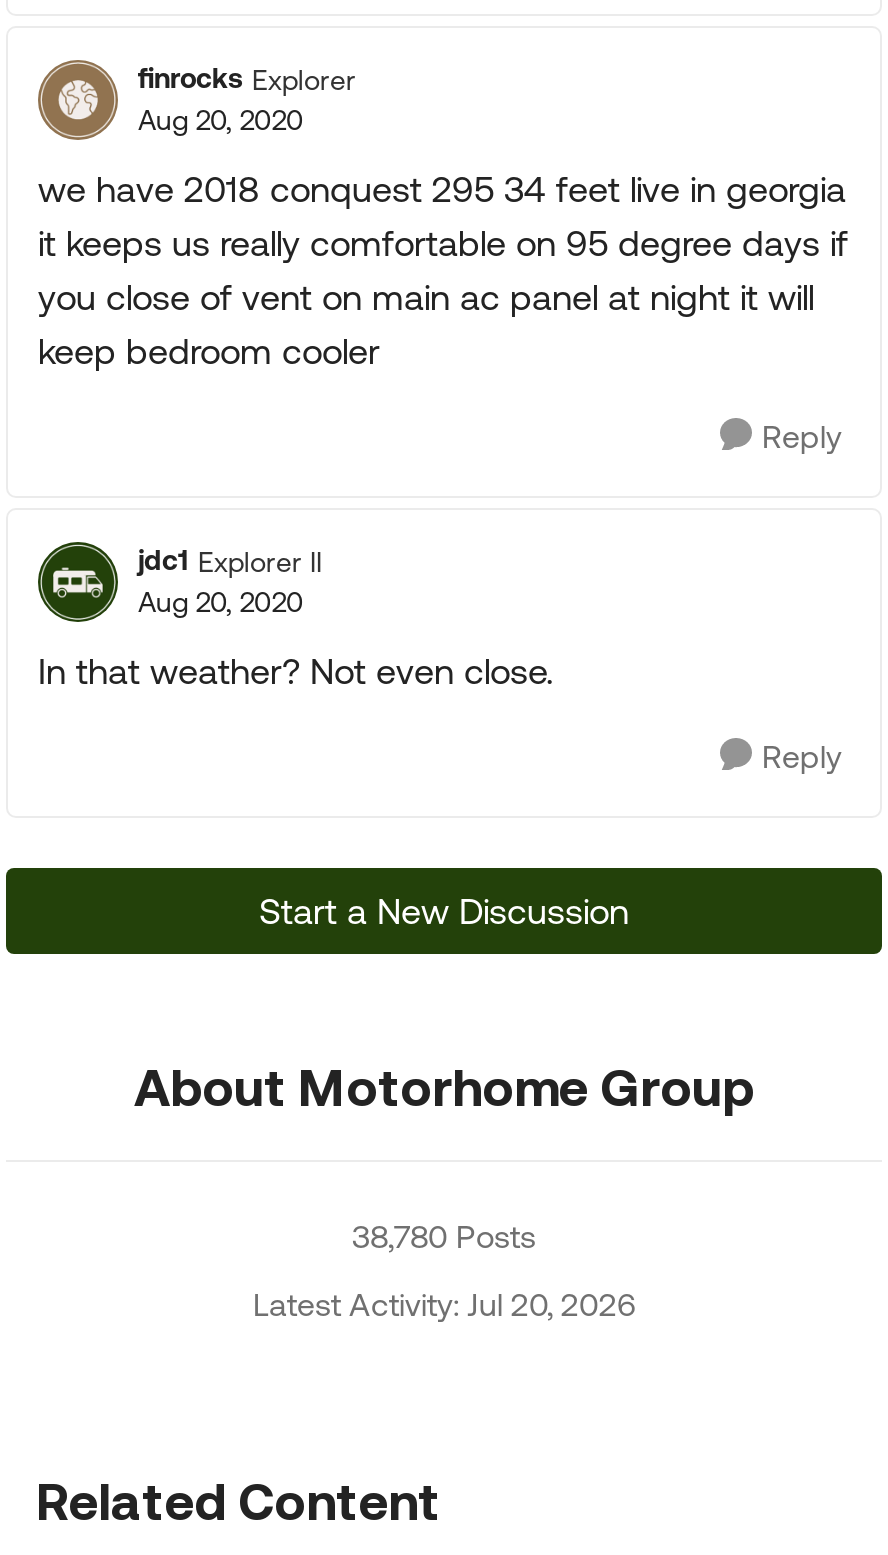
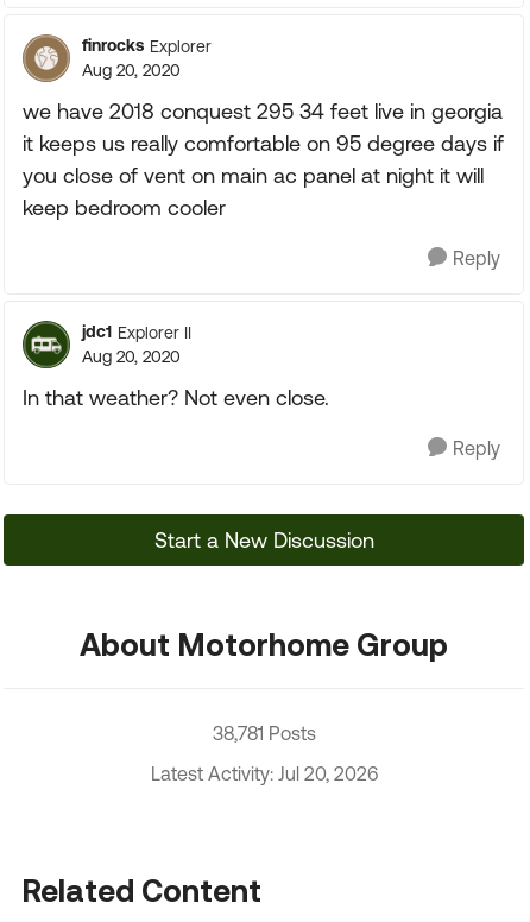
- 38,780 Posts
+ 38,781 Posts
